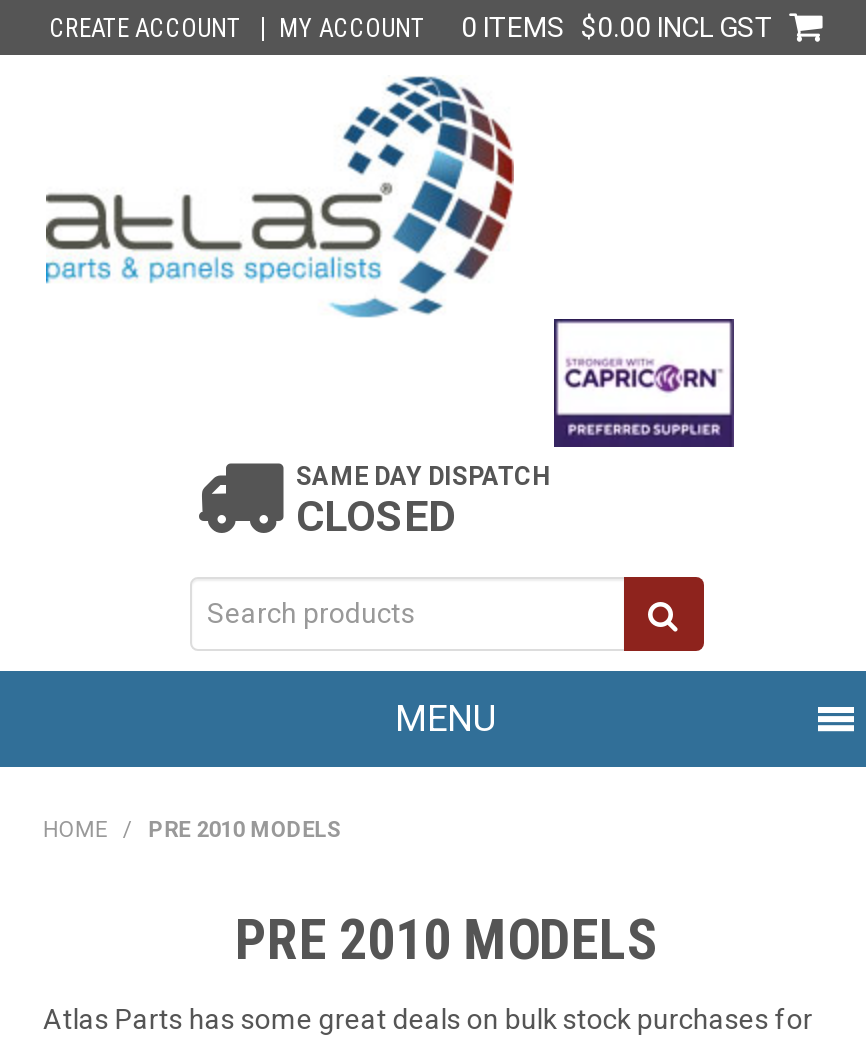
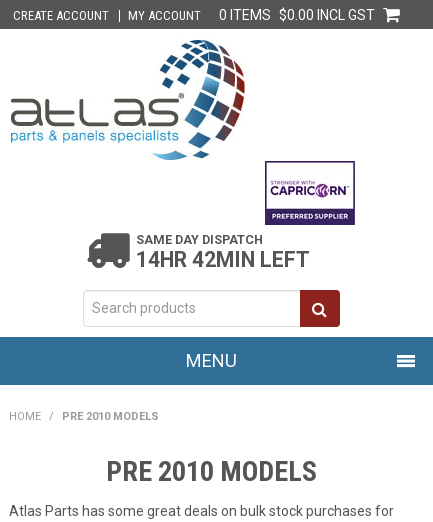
- CLOSED
+ 14HR 42MIN LEFT
